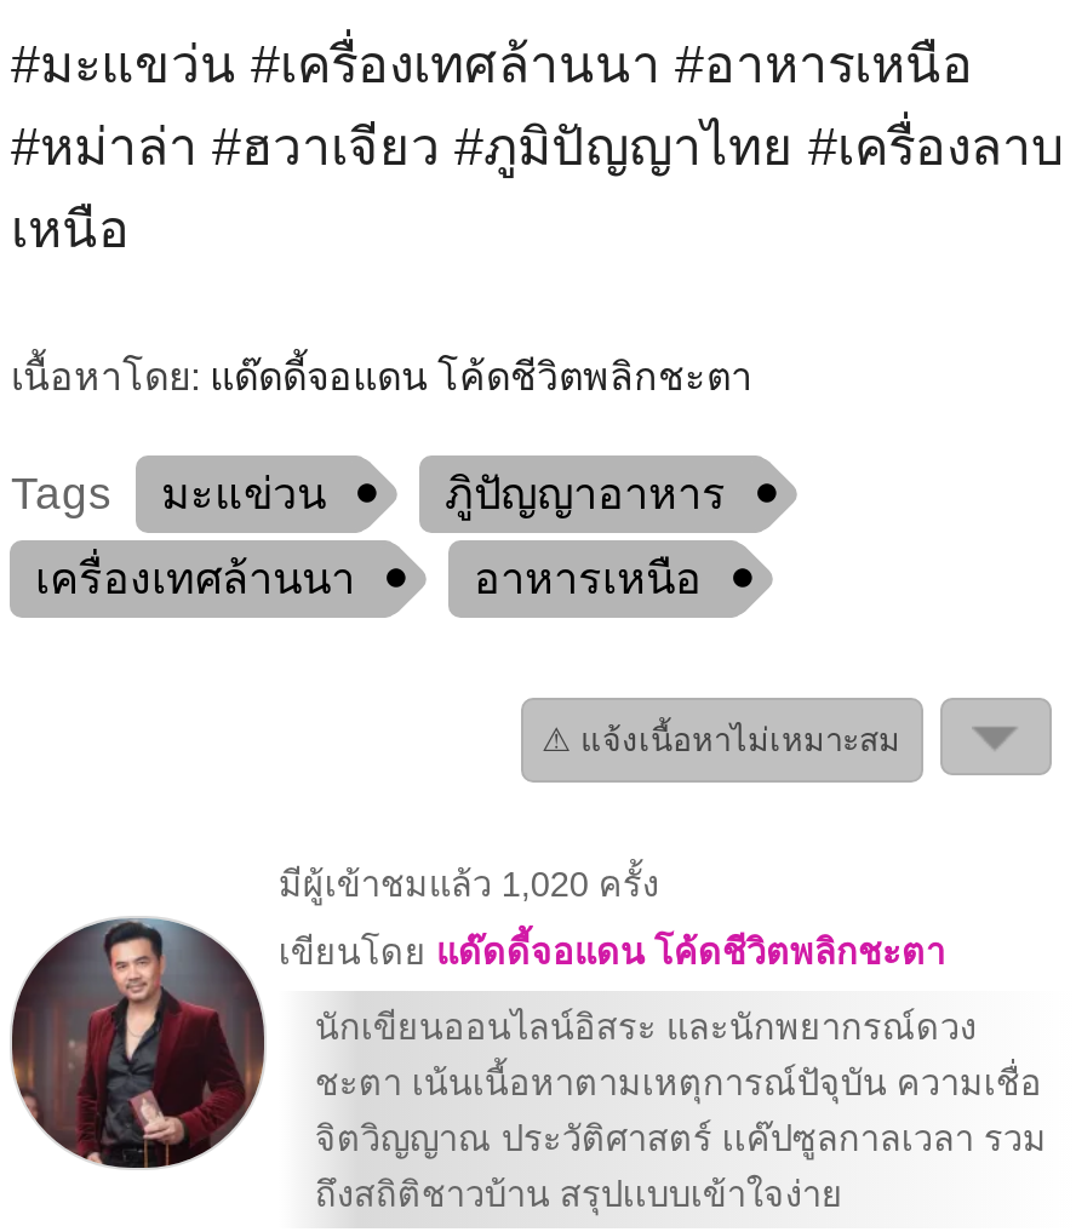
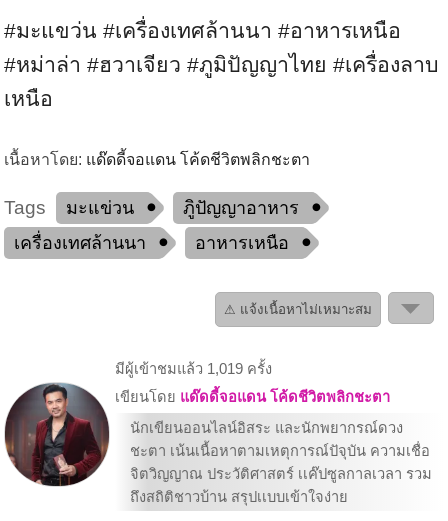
- มีผู้เข้าชมแล้ว 1,020 ครั้ง
+ มีผู้เข้าชมแล้ว 1,019 ครั้ง
